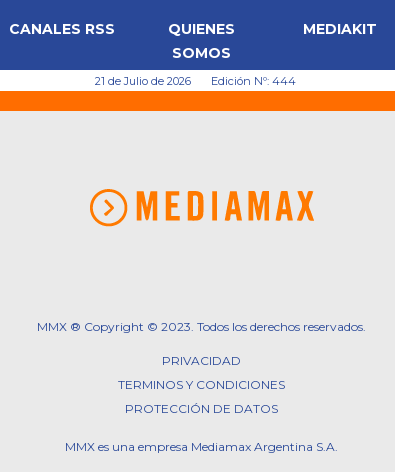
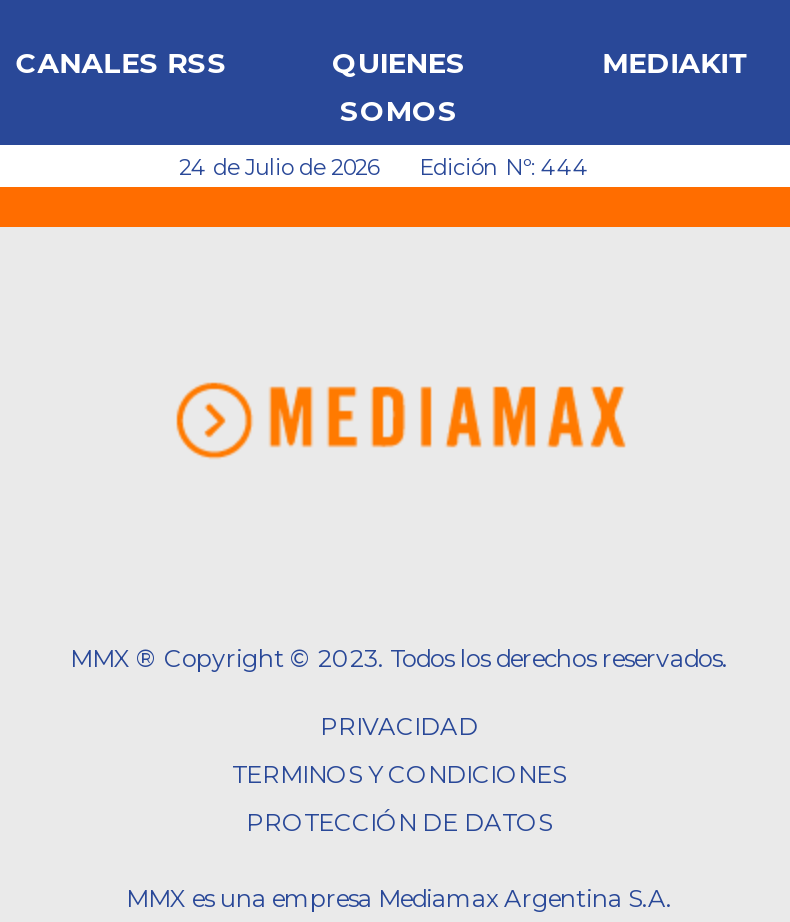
- 21 de Julio de 2026 Edición Nº: 444
+ 24 de Julio de 2026 Edición Nº: 444
